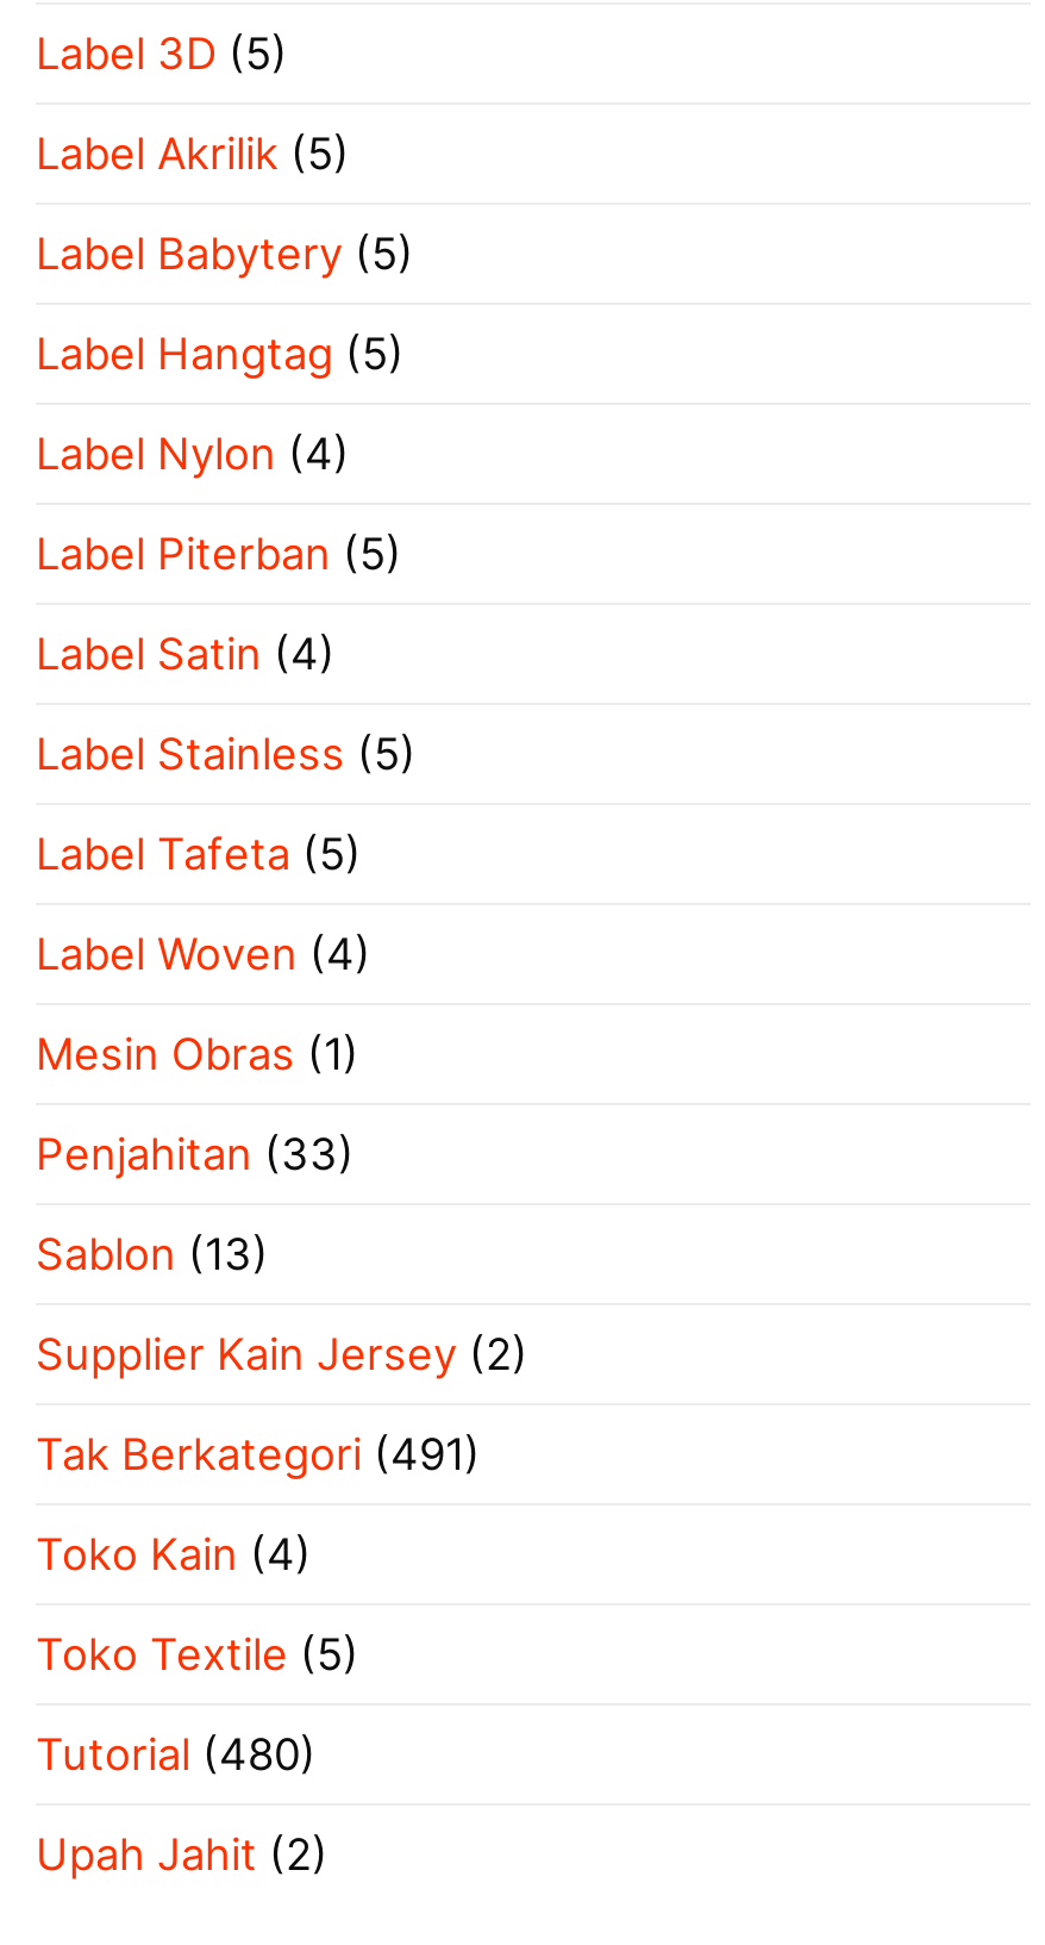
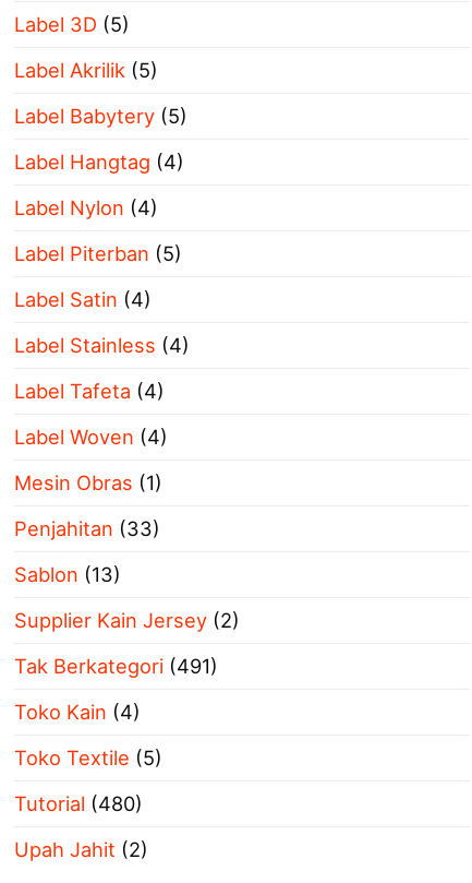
- Label Hangtag (5)
+ Label Hangtag (4)

- Label Stainless (5)
+ Label Stainless (4)

- Label Tafeta (5)
+ Label Tafeta (4)
